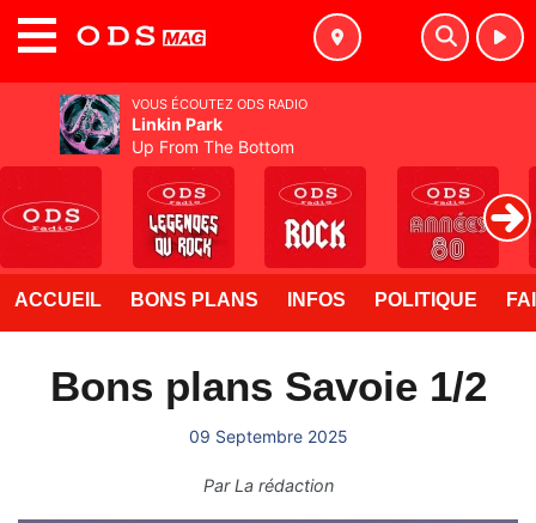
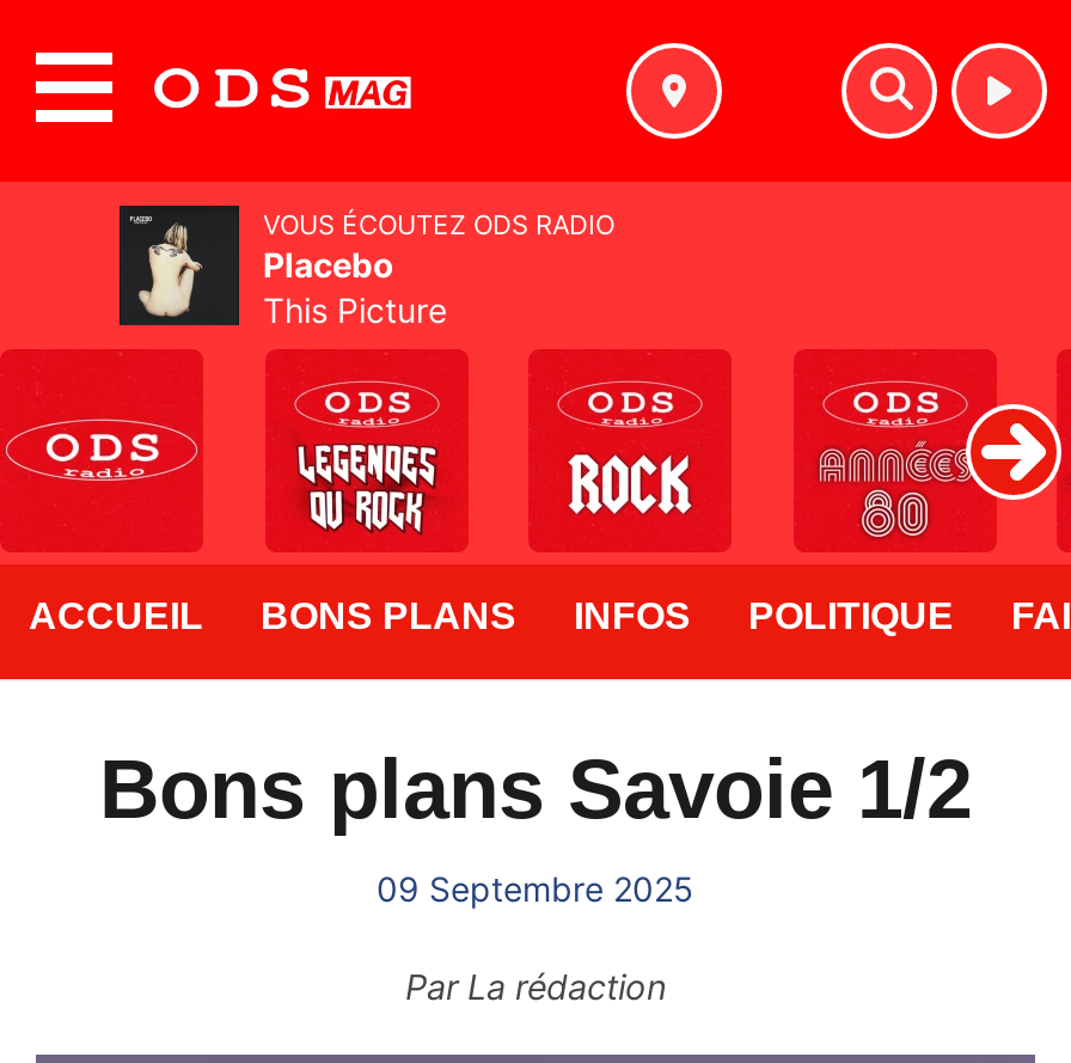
- [image]
- Linkin Park
- Up From The Bottom
+ [image]
+ Placebo
+ This Picture
